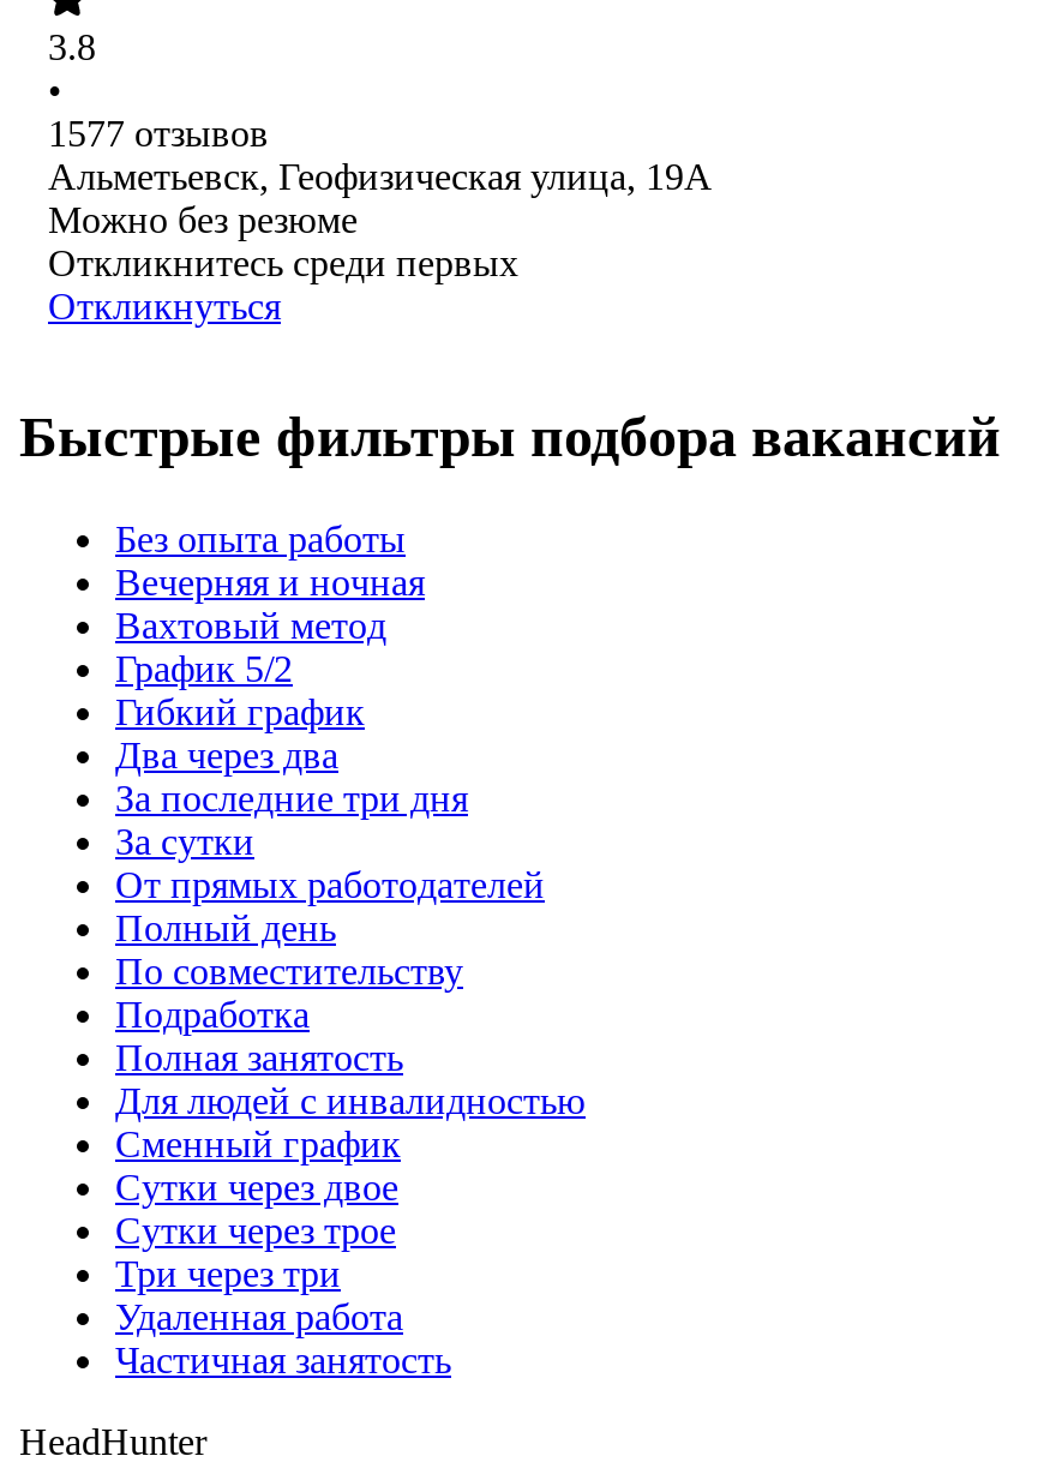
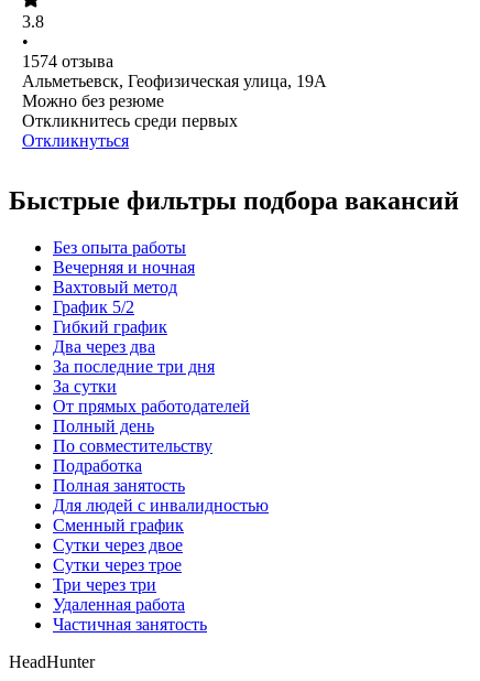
- 1577 отзывов
+ 1574 отзыва
